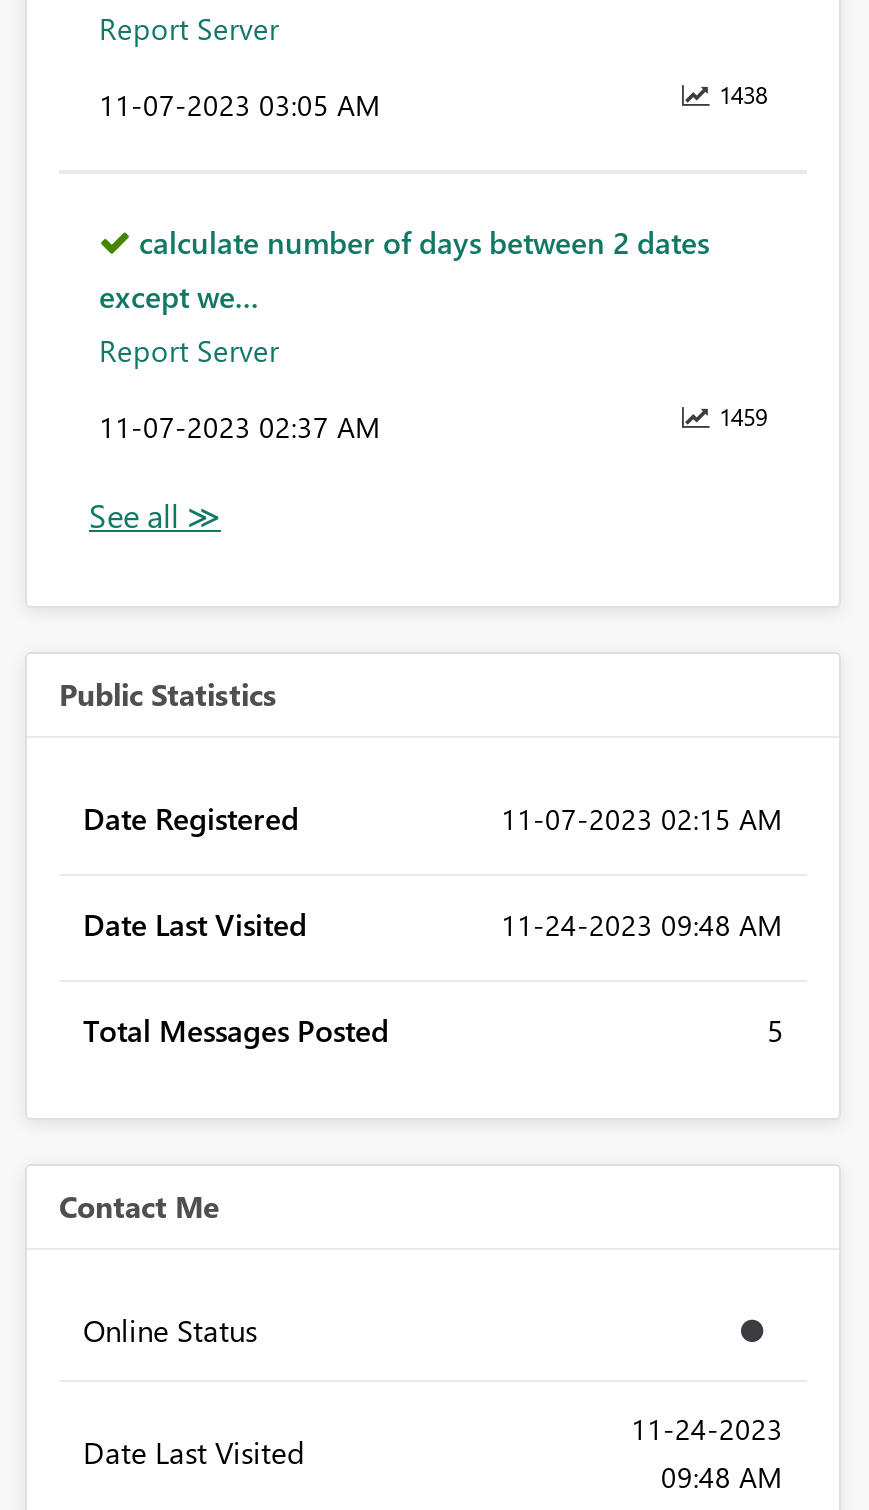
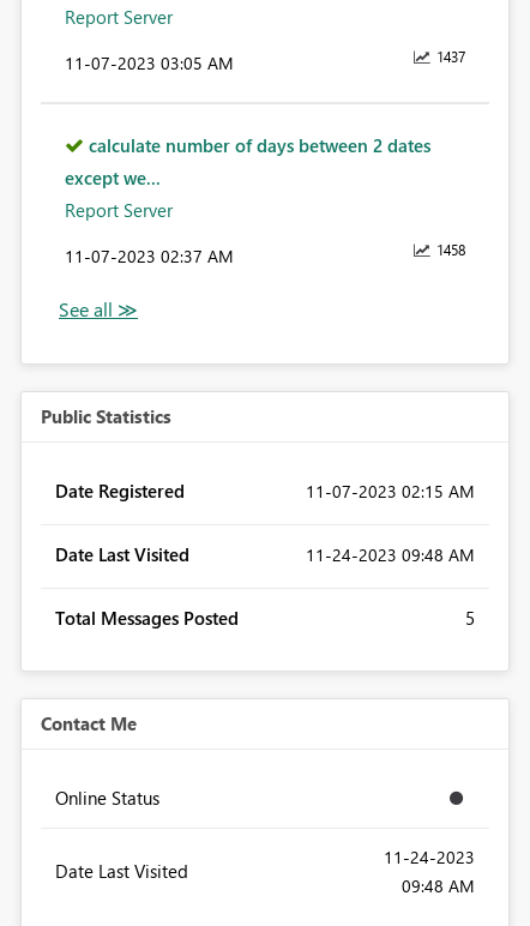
- 1438
+ 1437

- 1459
+ 1458
